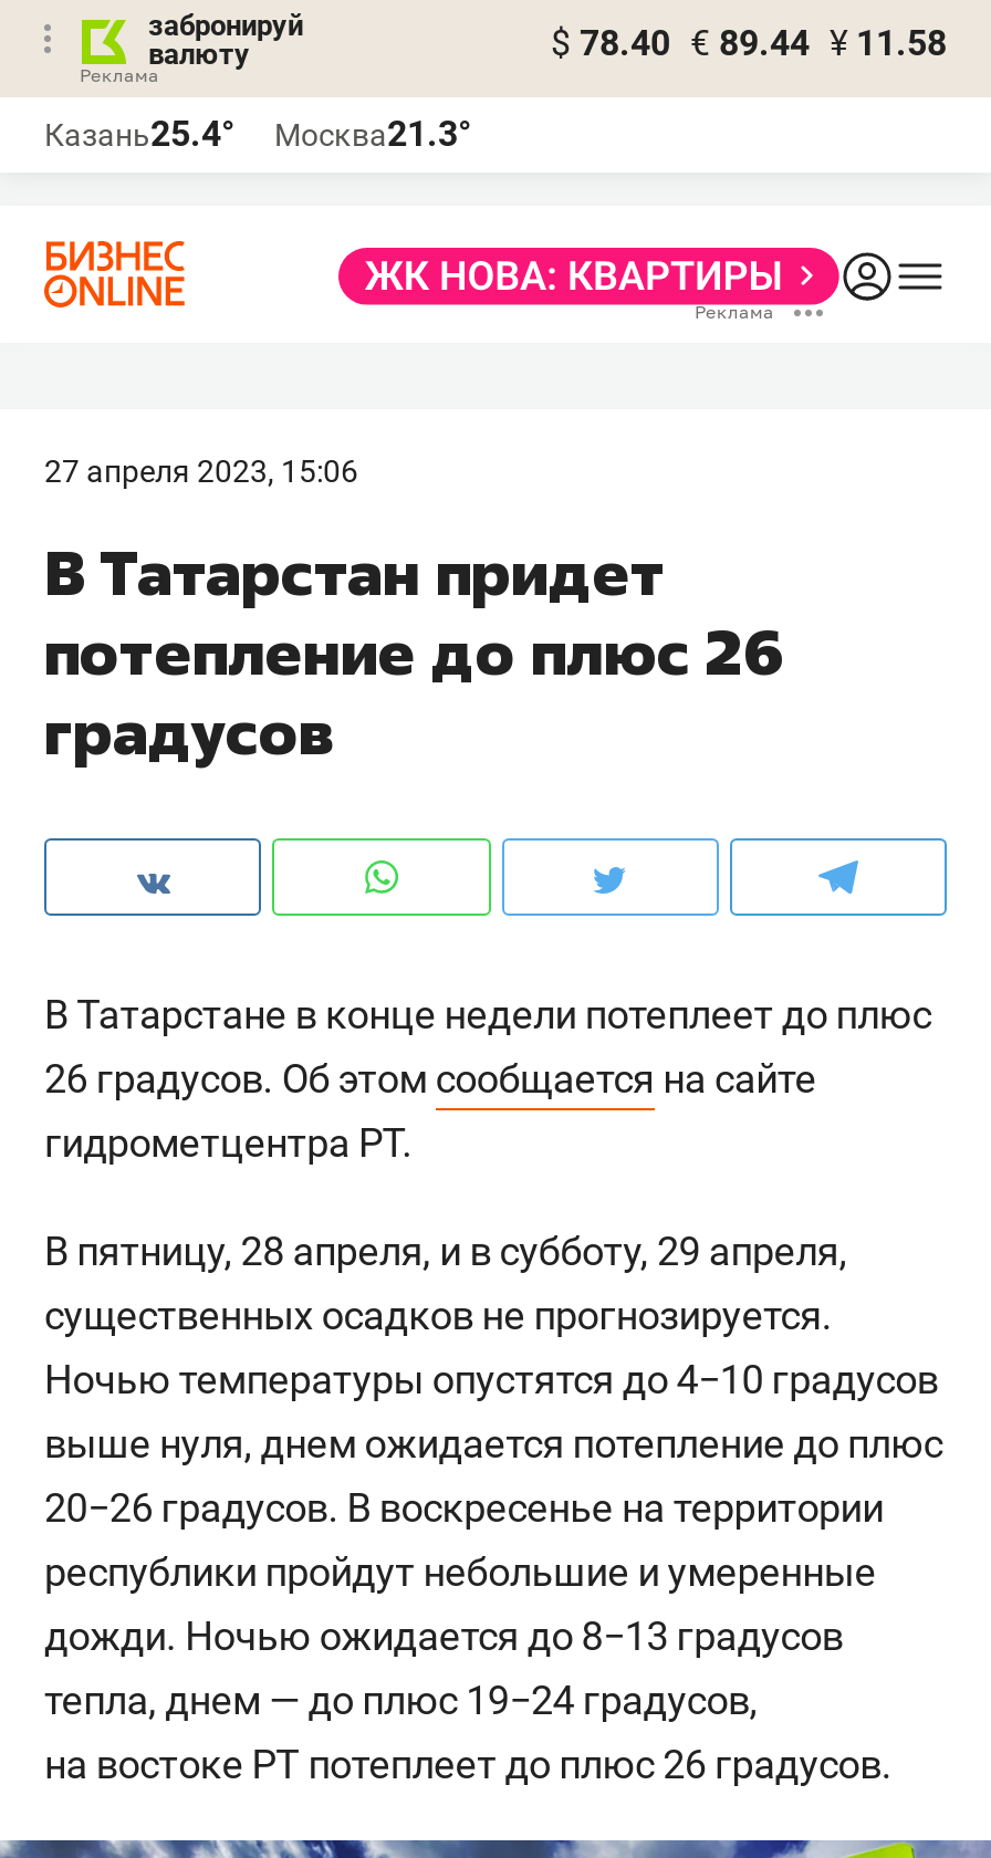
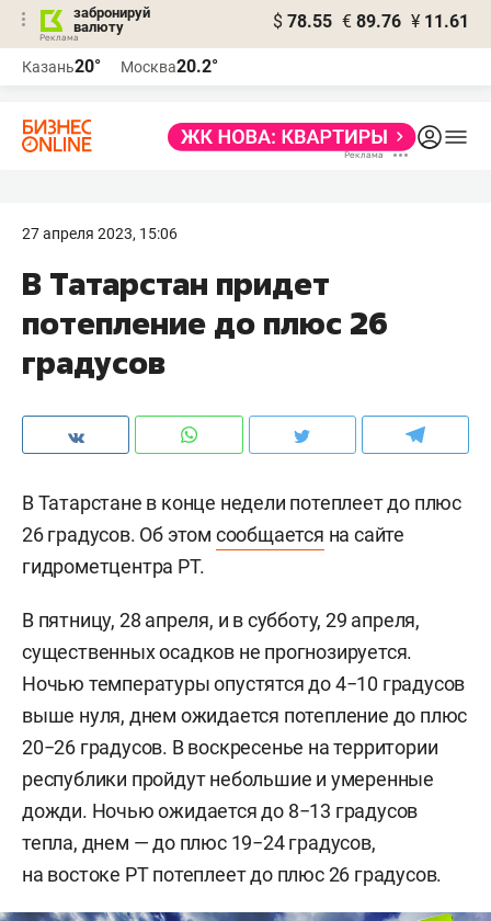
- $ 78.40 € 89.44 ¥ 11.58
+ $ 78.55 € 89.76 ¥ 11.61

- Казань25.4°
+ Казань20°

- Москва21.3°
+ Москва20.2°
